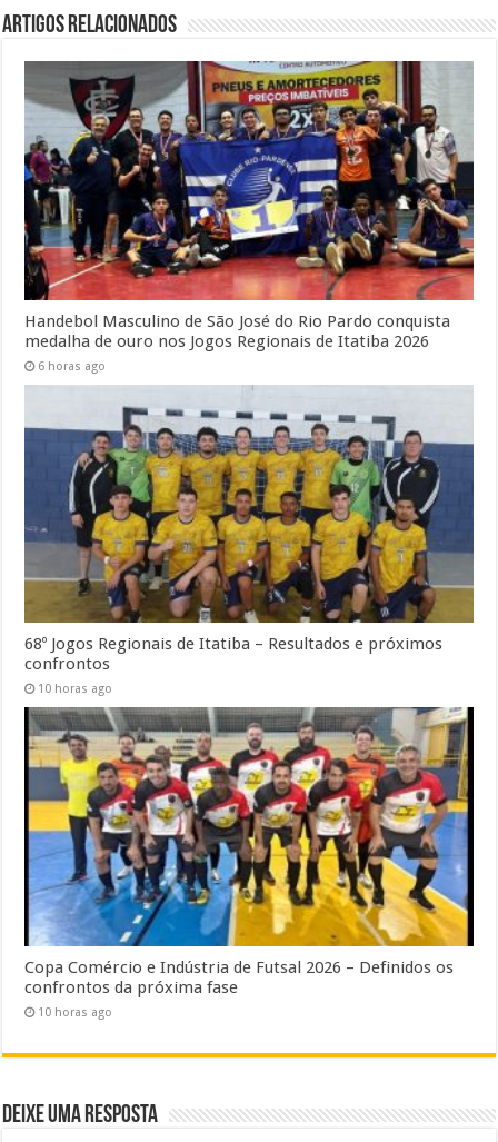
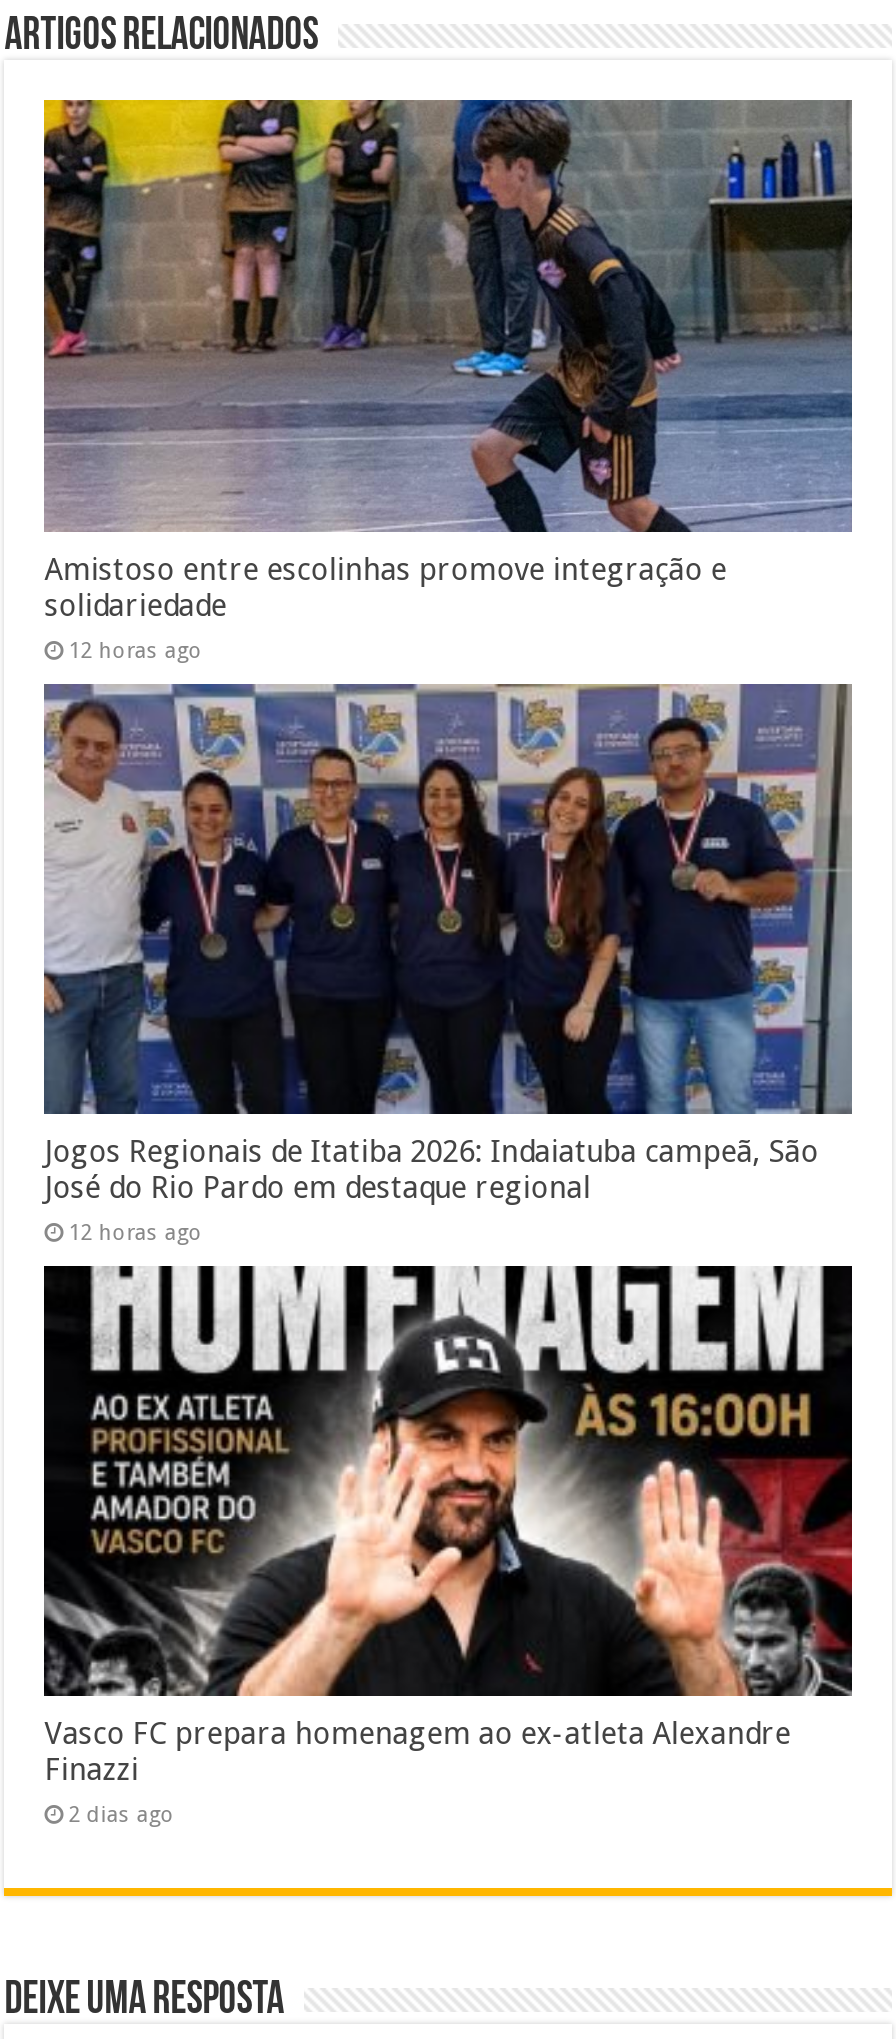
- [image]
- Handebol Masculino de São José do Rio Pardo conquista
- medalha de ouro nos Jogos Regionais de Itatiba 2026
- 6 horas ago
+ [image]
+ Amistoso entre escolinhas promove integração e
+ solidariedade
+ 12 horas ago

- [image]
- 68º Jogos Regionais de Itatiba – Resultados e próximos
- confrontos
- 10 horas ago
+ [image]
+ Jogos Regionais de Itatiba 2026: Indaiatuba campeã, São
+ José do Rio Pardo em destaque regional
+ 12 horas ago

- [image]
- Copa Comércio e Indústria de Futsal 2026 – Definidos os
- confrontos da próxima fase
- 10 horas ago
+ [image]
+ Vasco FC prepara homenagem ao ex-atleta Alexandre
+ Finazzi
+ 2 dias ago
